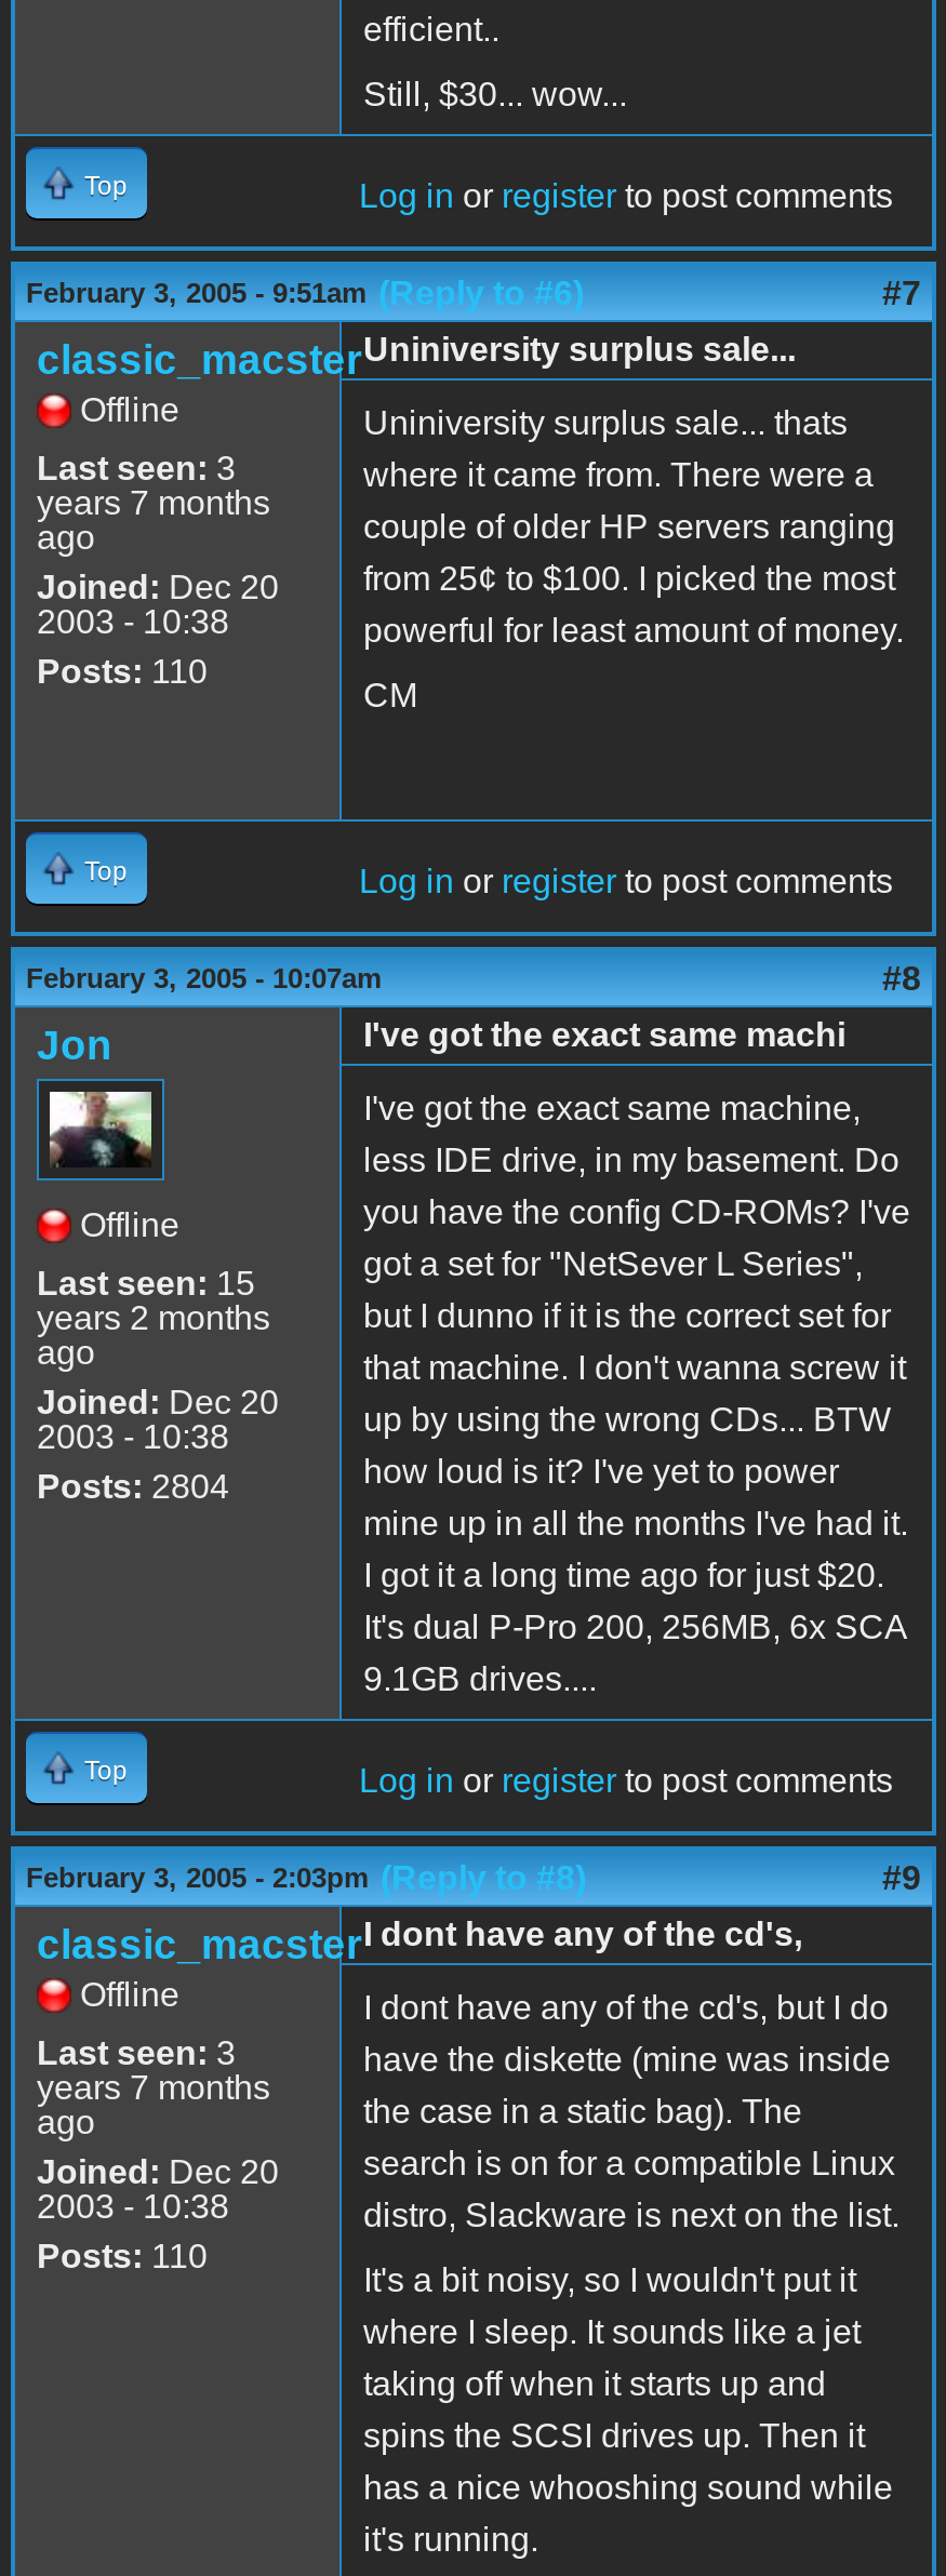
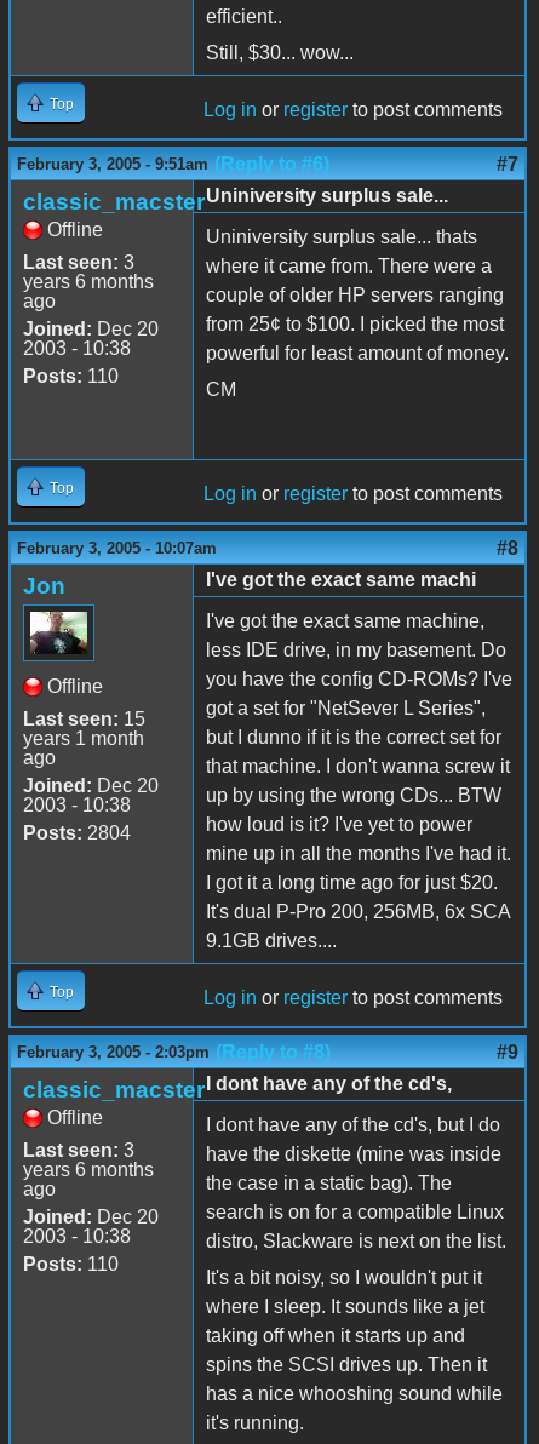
- years 7 months
+ years 6 months

- years 2 months
+ years 1 month

- years 7 months
+ years 6 months
